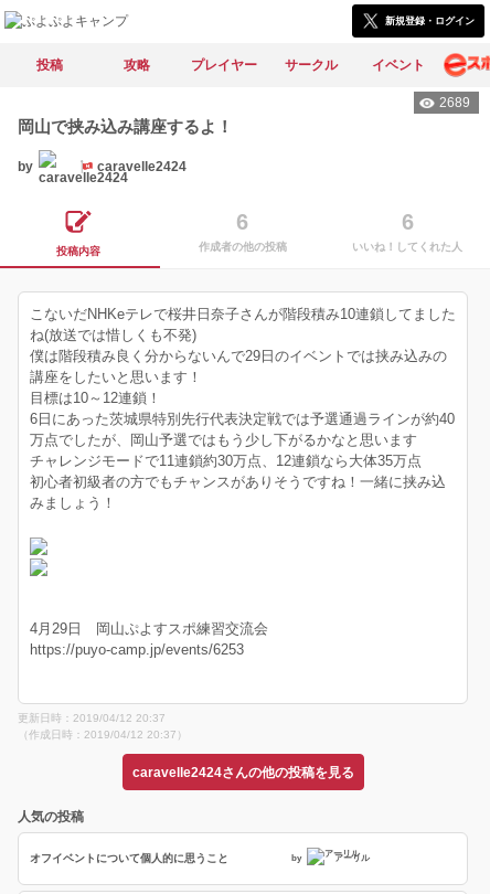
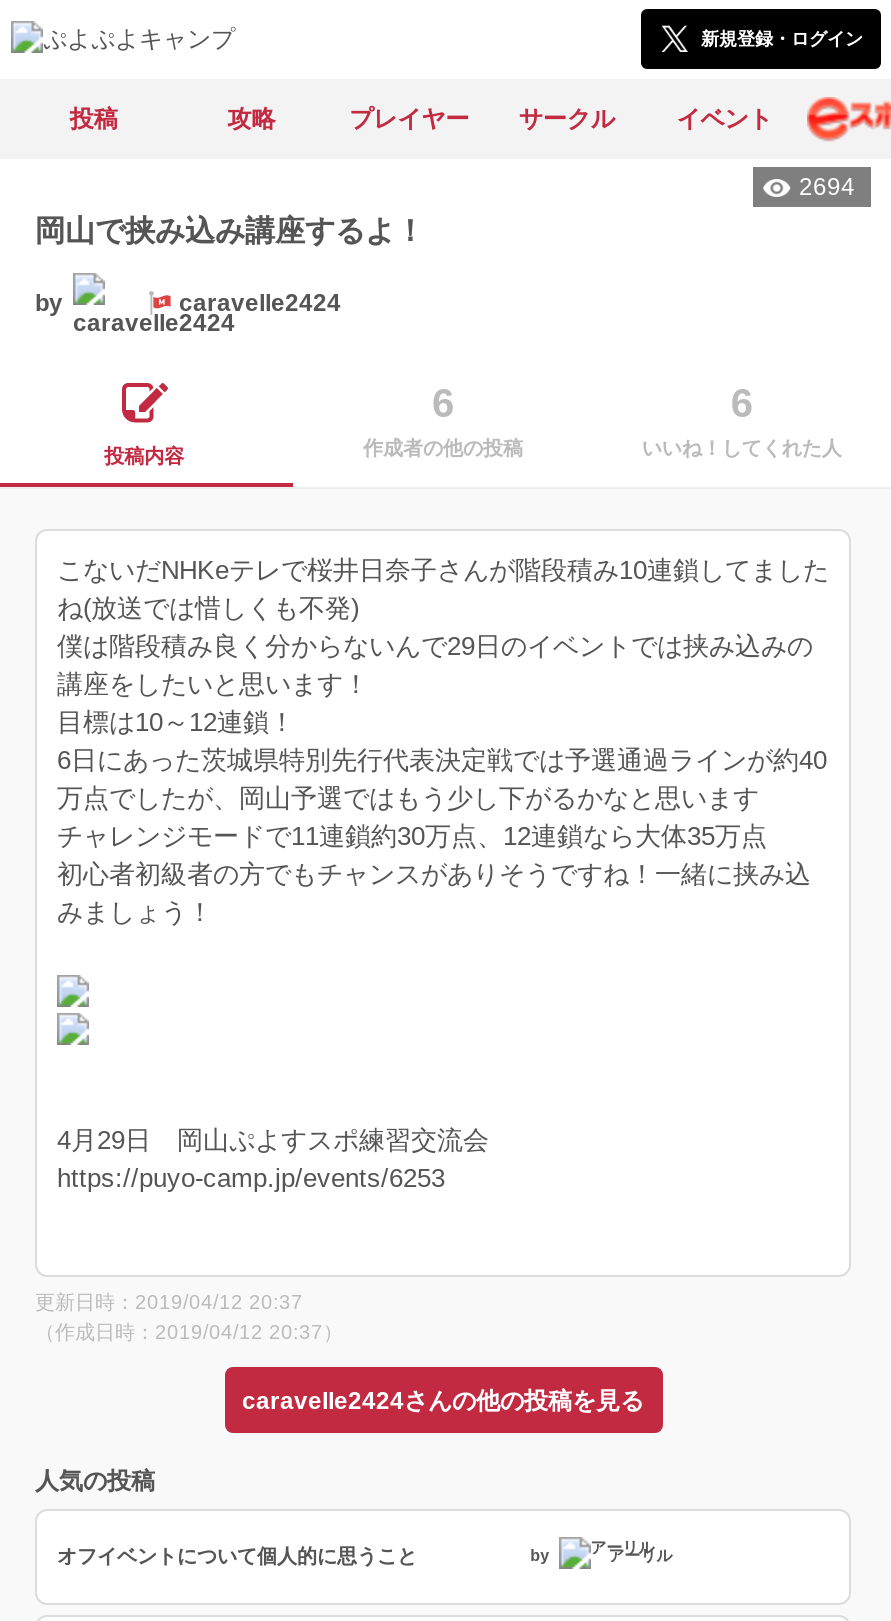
- 2689
+ 2694
